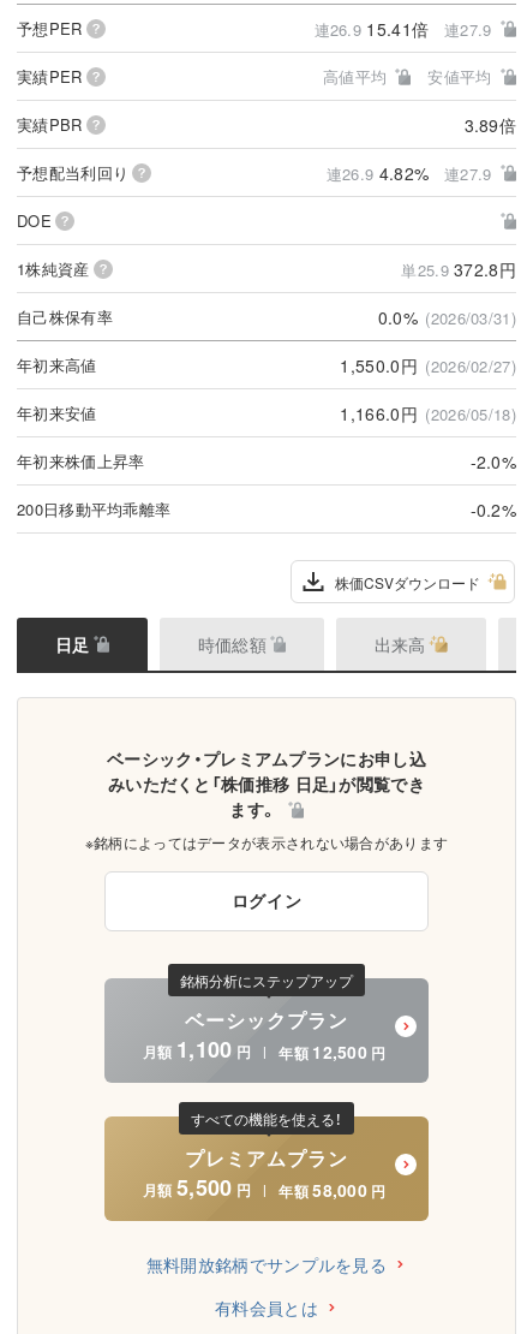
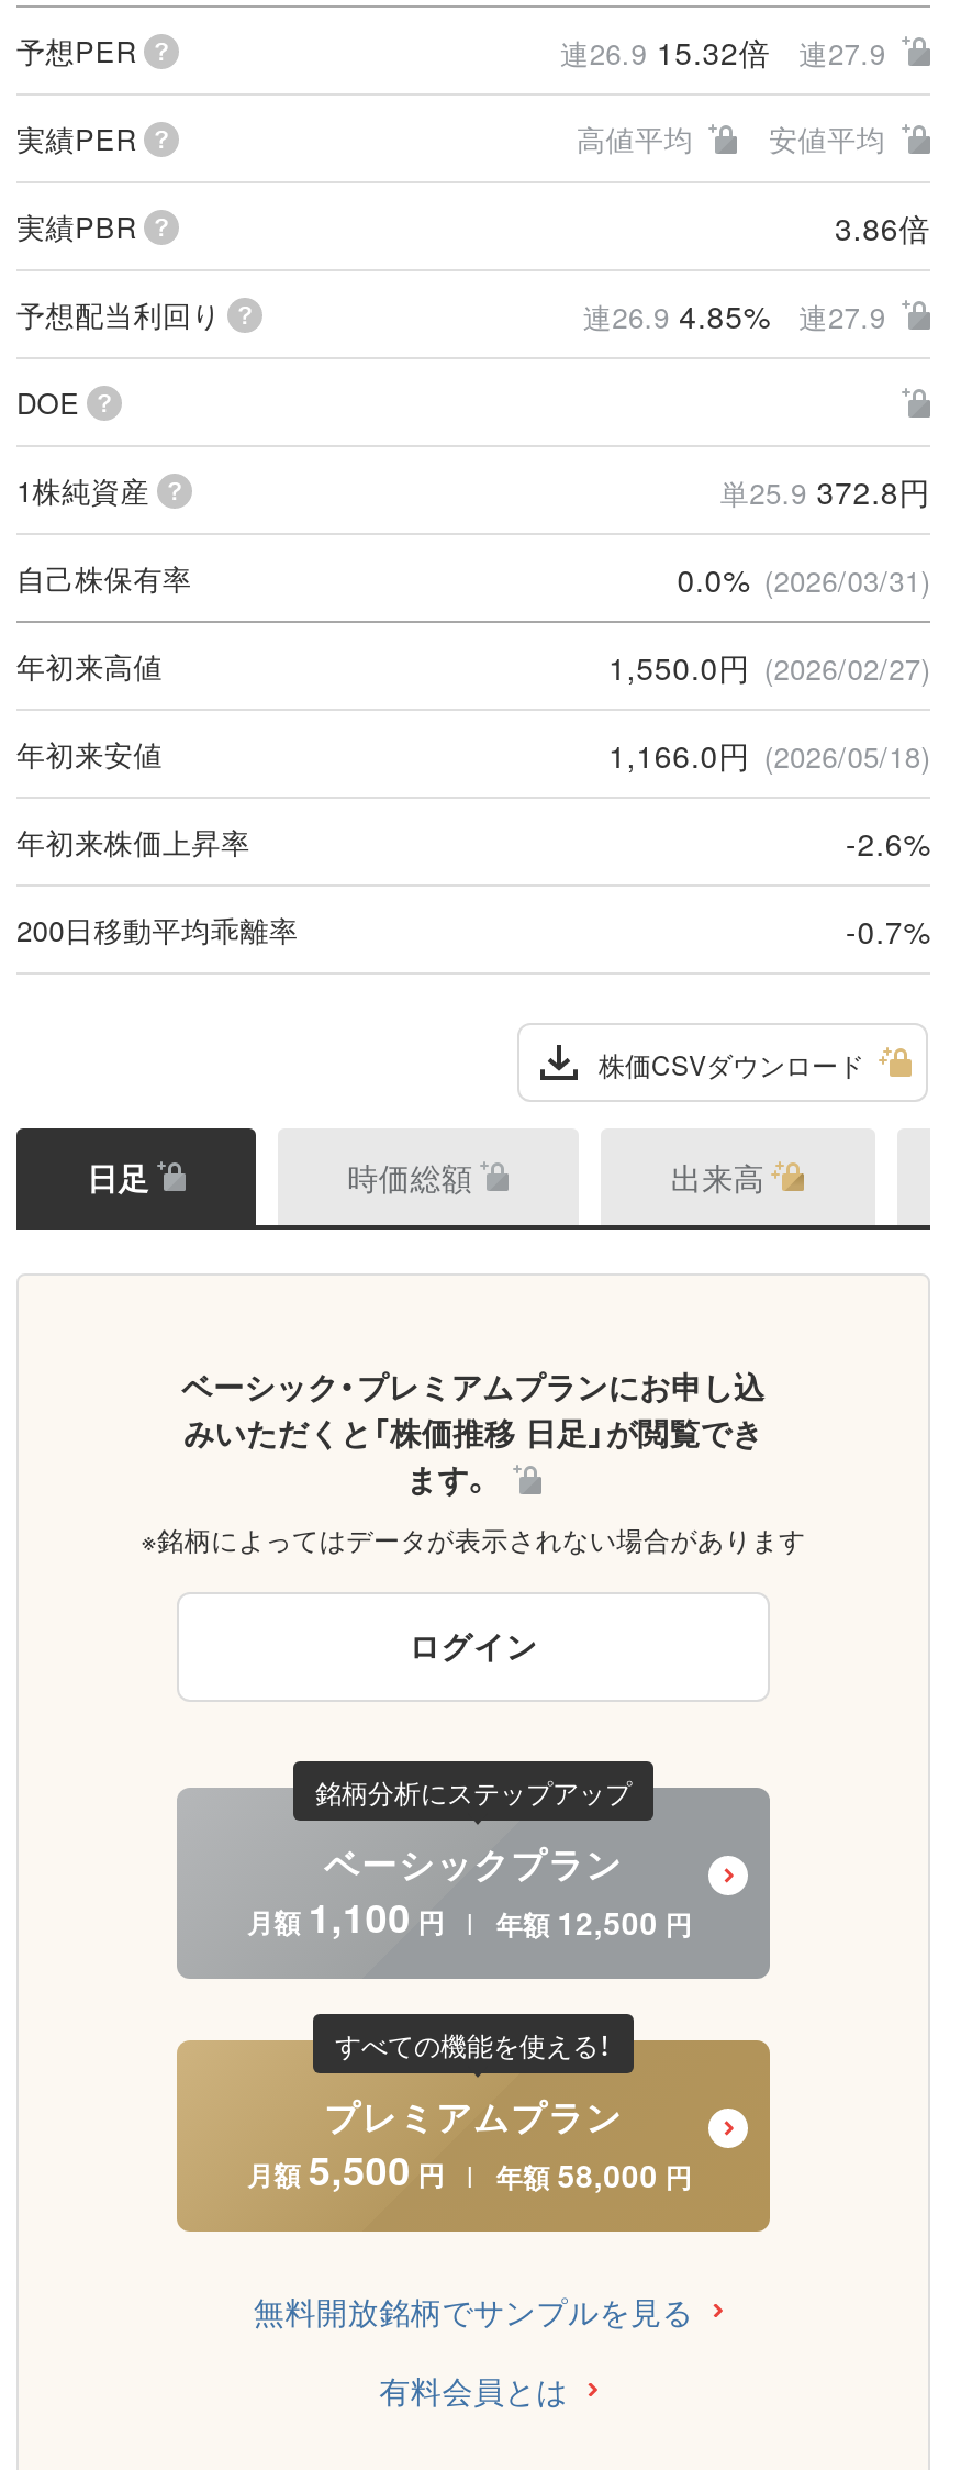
- 連26.9 15.41倍 連27.9
+ 連26.9 15.32倍 連27.9

- 3.89倍
+ 3.86倍

- 連26.9 4.82% 連27.9
+ 連26.9 4.85% 連27.9

- -2.0%
+ -2.6%

- -0.2%
+ -0.7%
